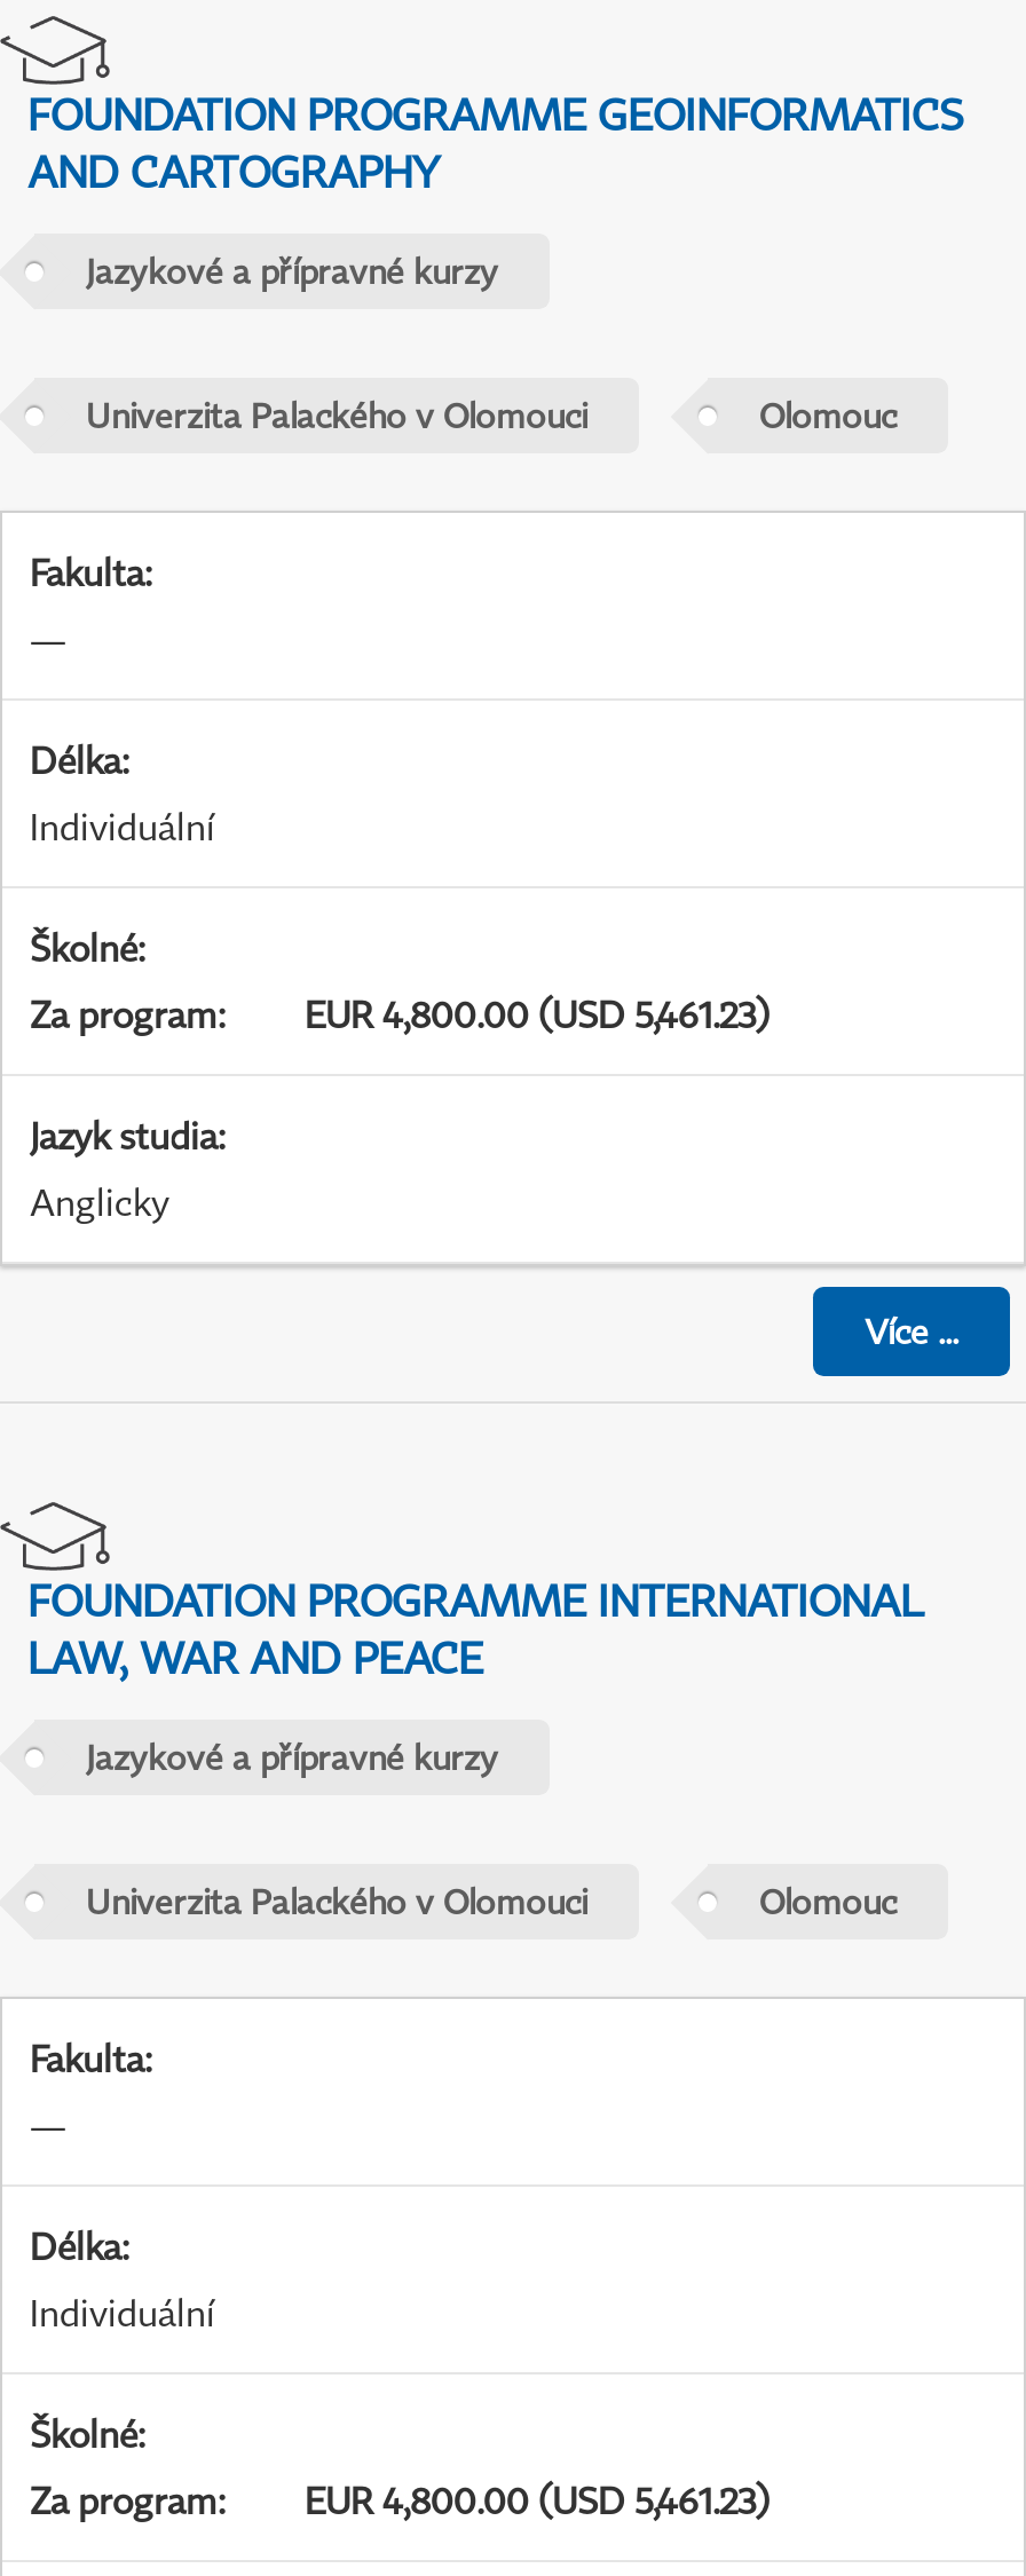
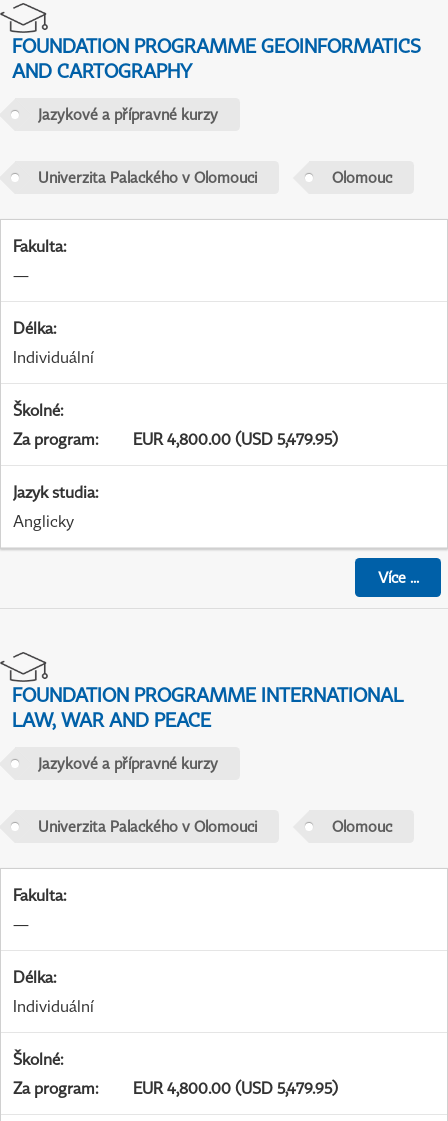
- Za program: EUR 4,800.00 (USD 5,461.23)
+ Za program: EUR 4,800.00 (USD 5,479.95)

- Za program: EUR 4,800.00 (USD 5,461.23)
+ Za program: EUR 4,800.00 (USD 5,479.95)
